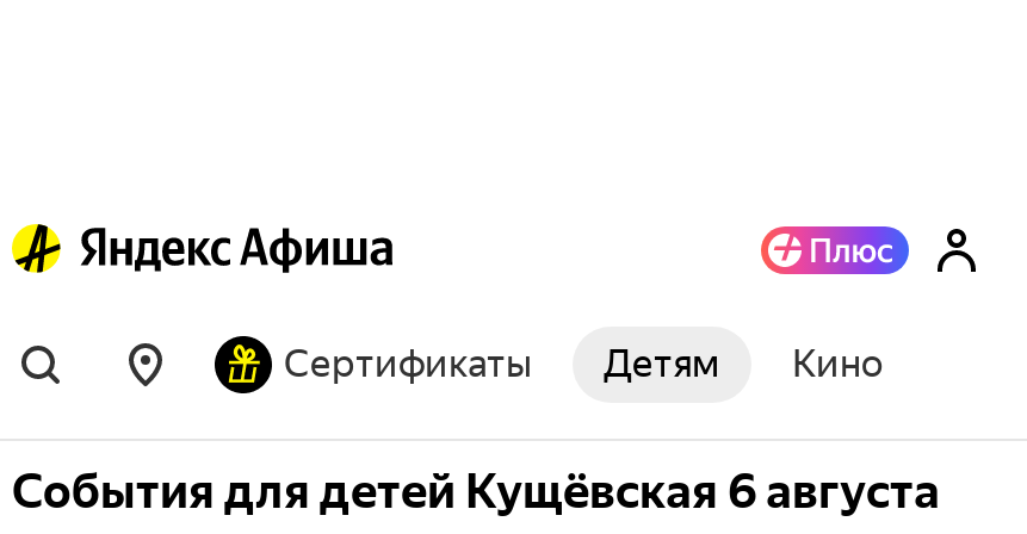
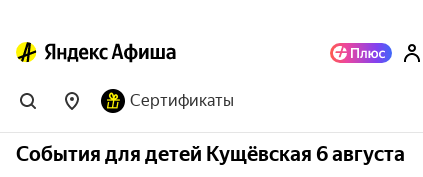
- Детям
- Кино
